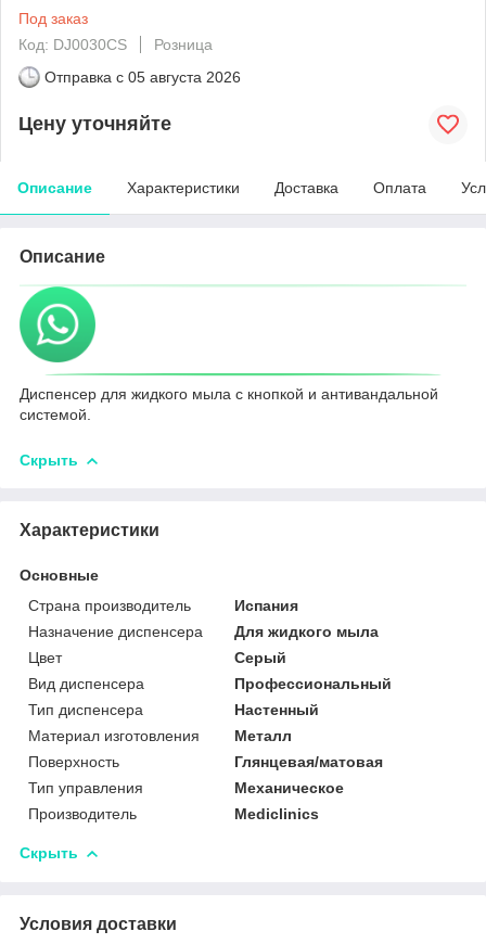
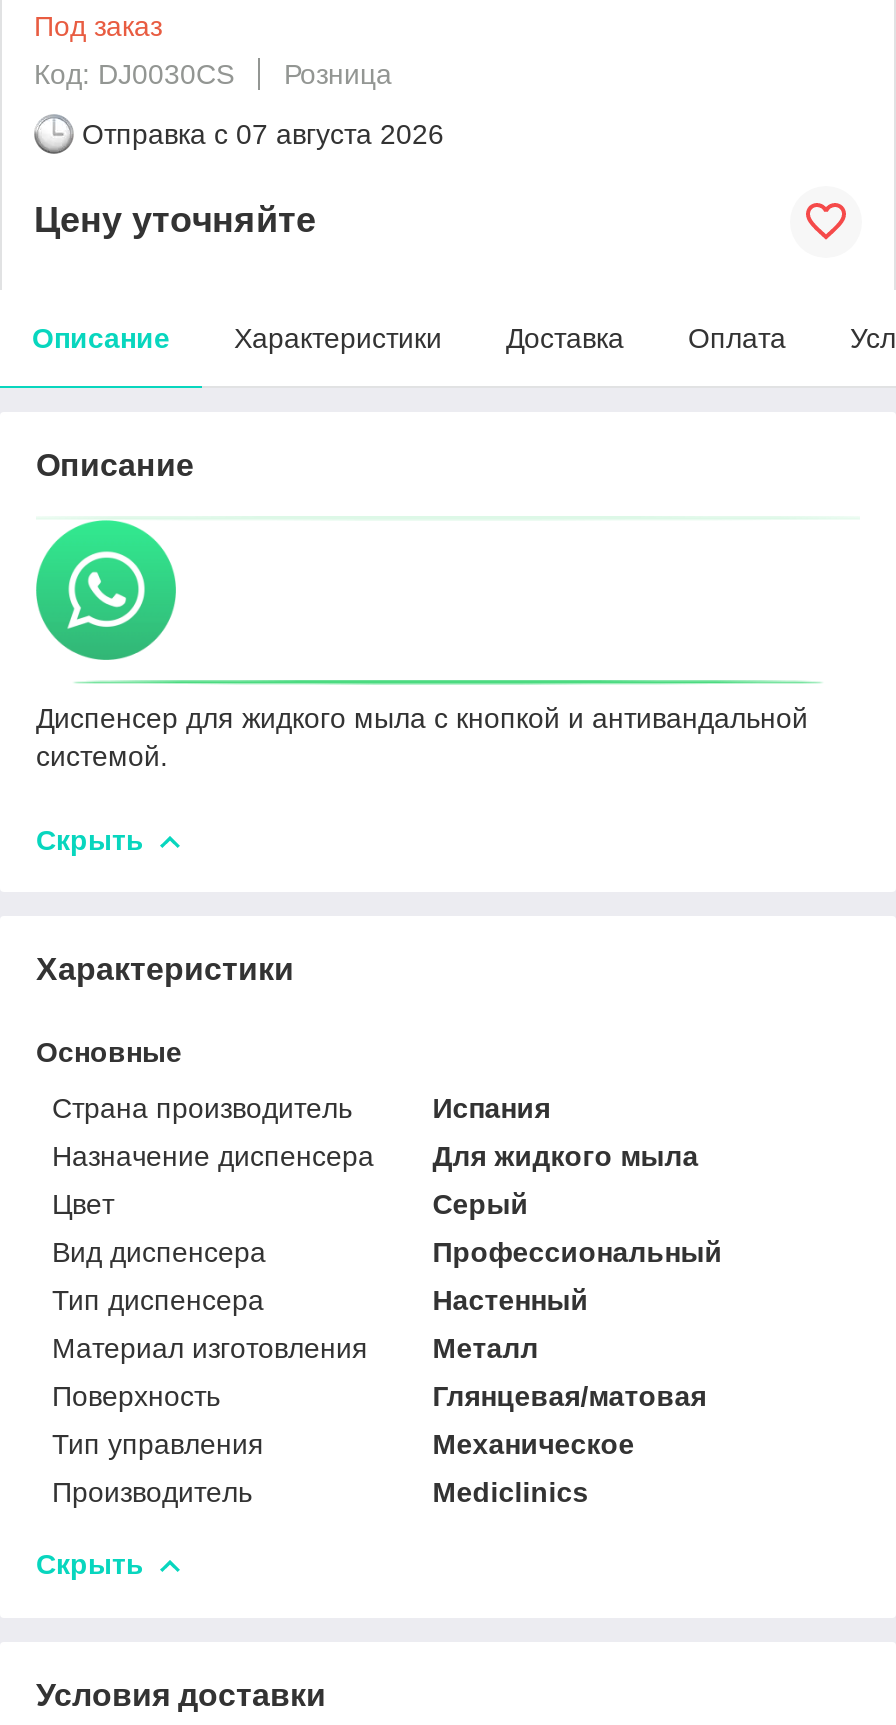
- Отправка с 05 августа 2026
+ Отправка с 07 августа 2026
